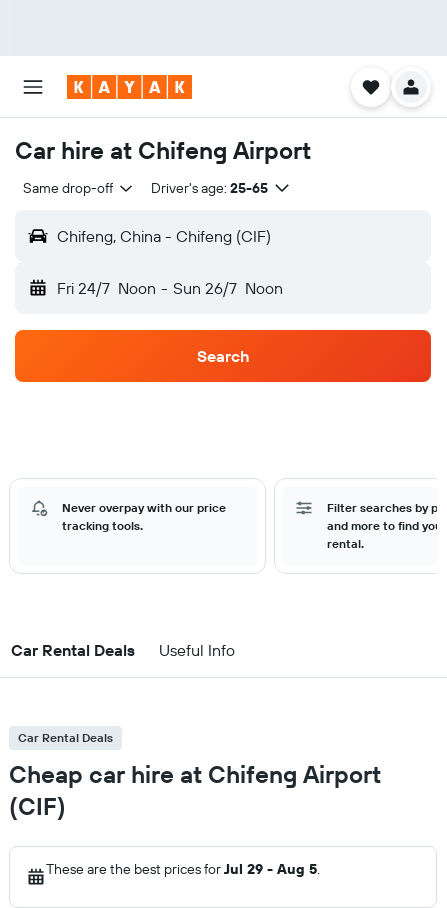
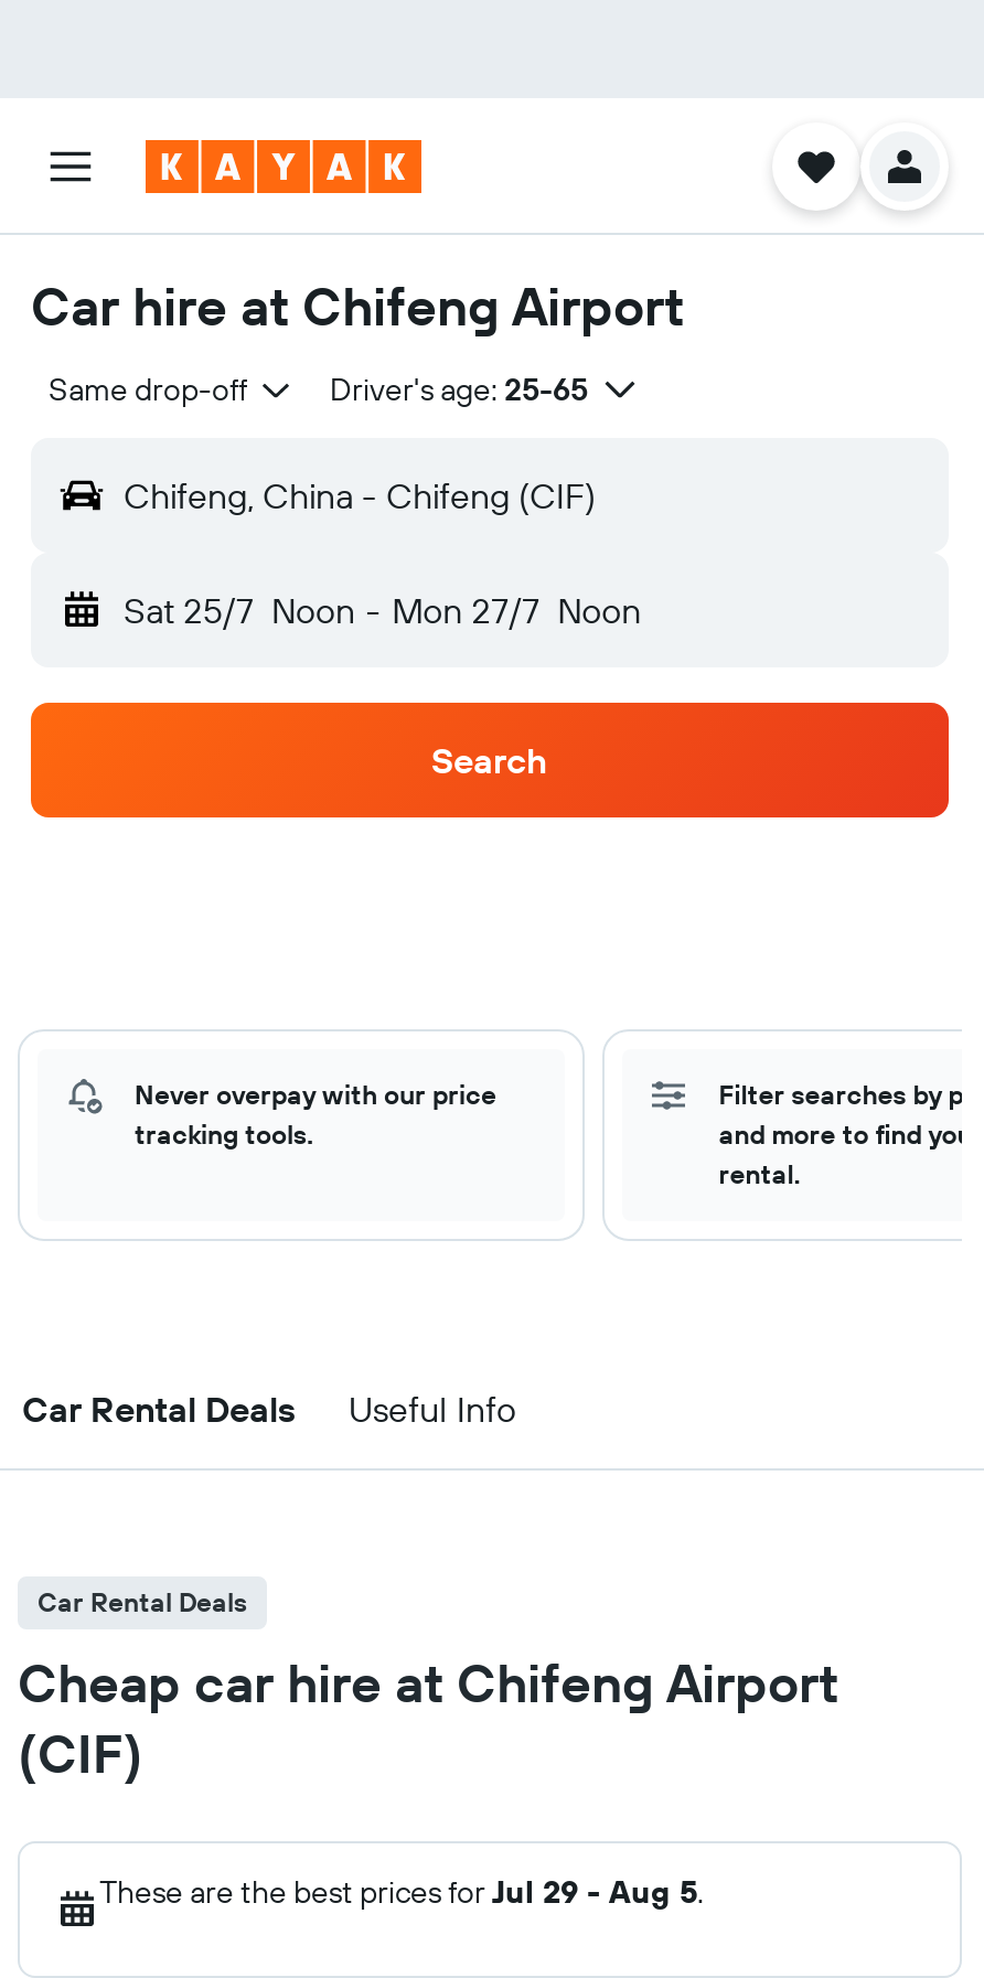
- Fri 24/7 Noon - Sun 26/7 Noon
+ Sat 25/7 Noon - Mon 27/7 Noon
